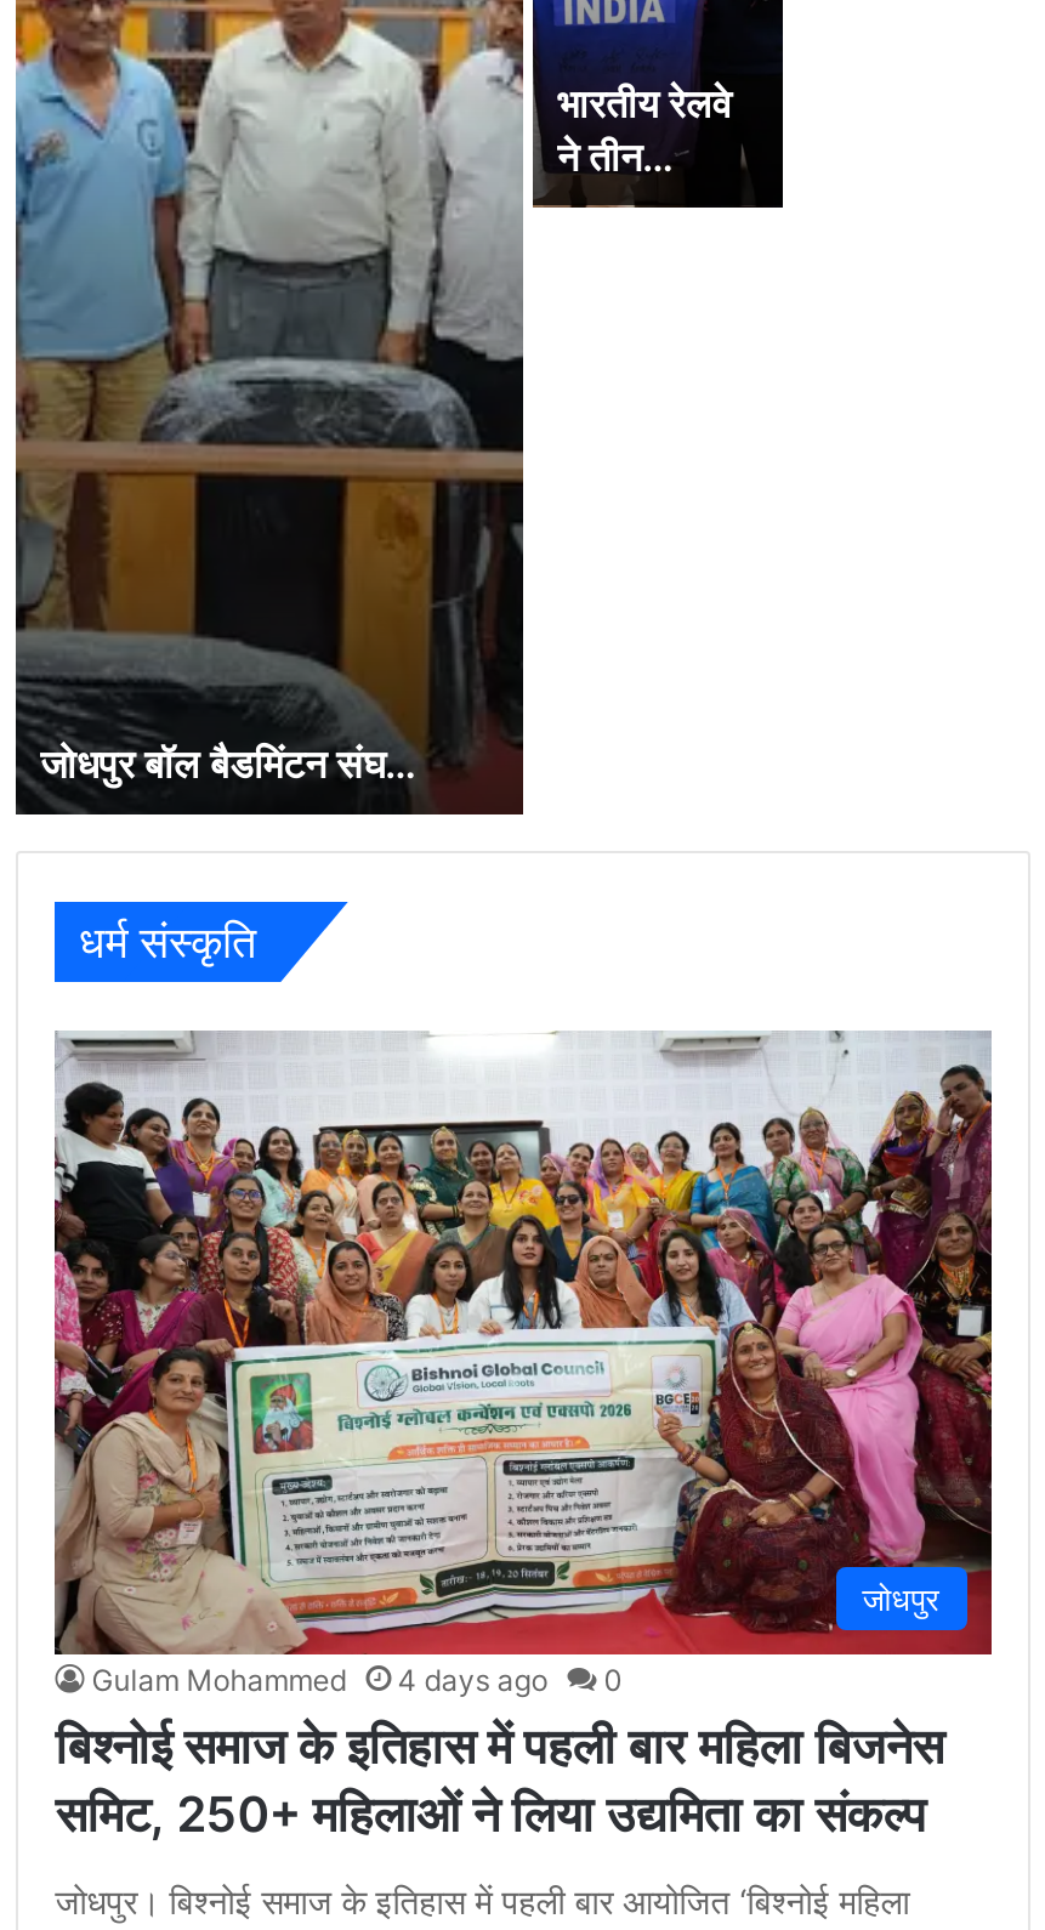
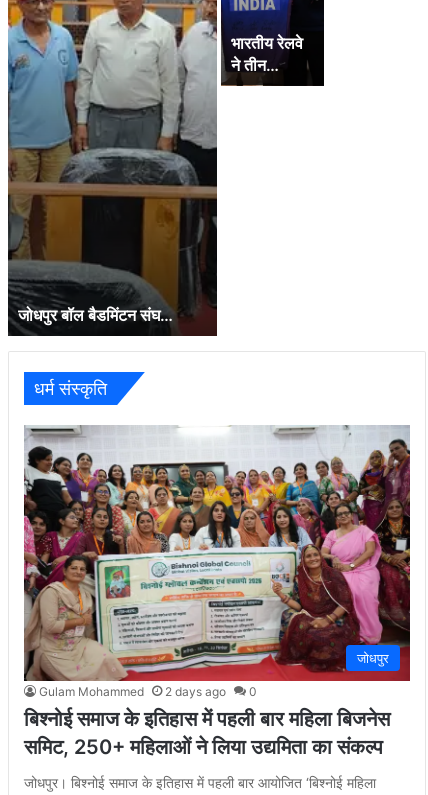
- Gulam Mohammed 4 days ago 0
+ Gulam Mohammed 2 days ago 0
